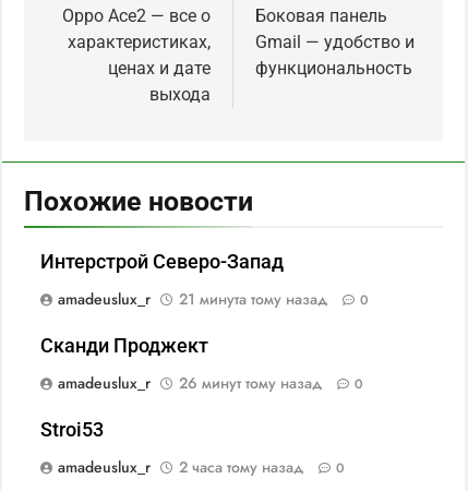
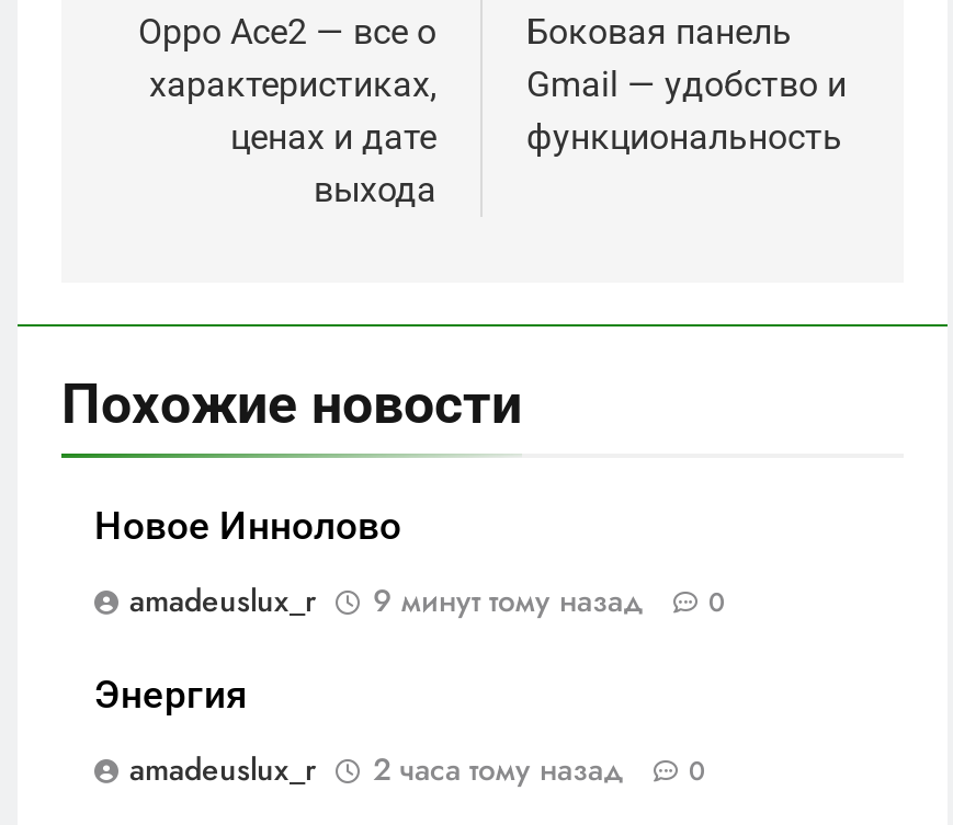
- Интерстрой Северо-Запад
+ Новое Иннолово

- 21 минута тому назад
+ 9 минут тому назад

- Сканди Проджект
- amadeuslux_r
- 26 минут тому назад
- 0
- Stroi53
+ Энергия
